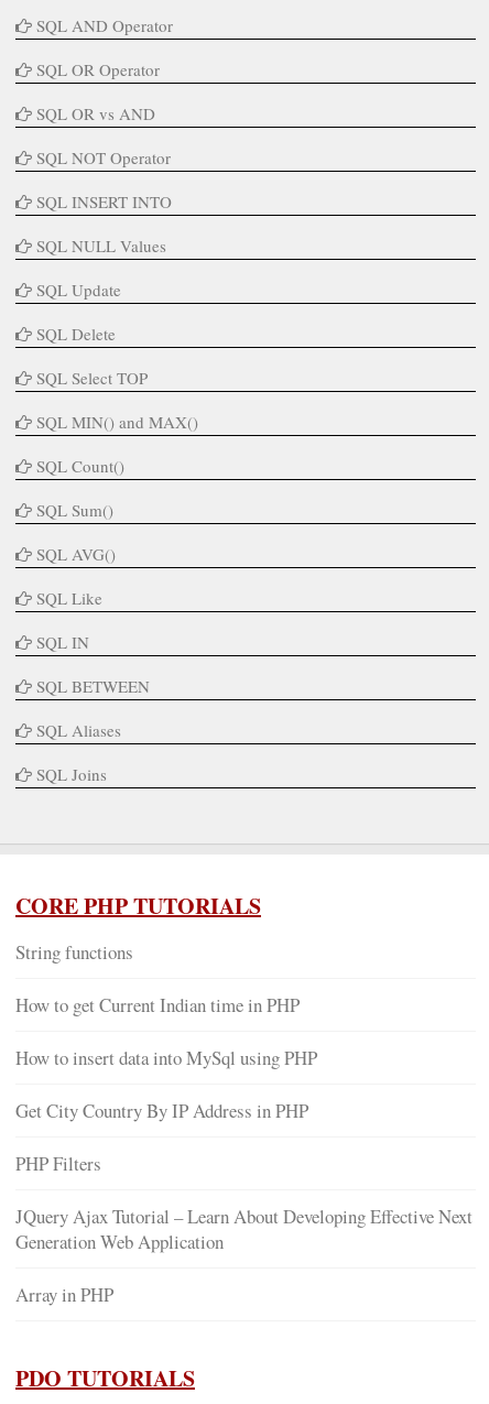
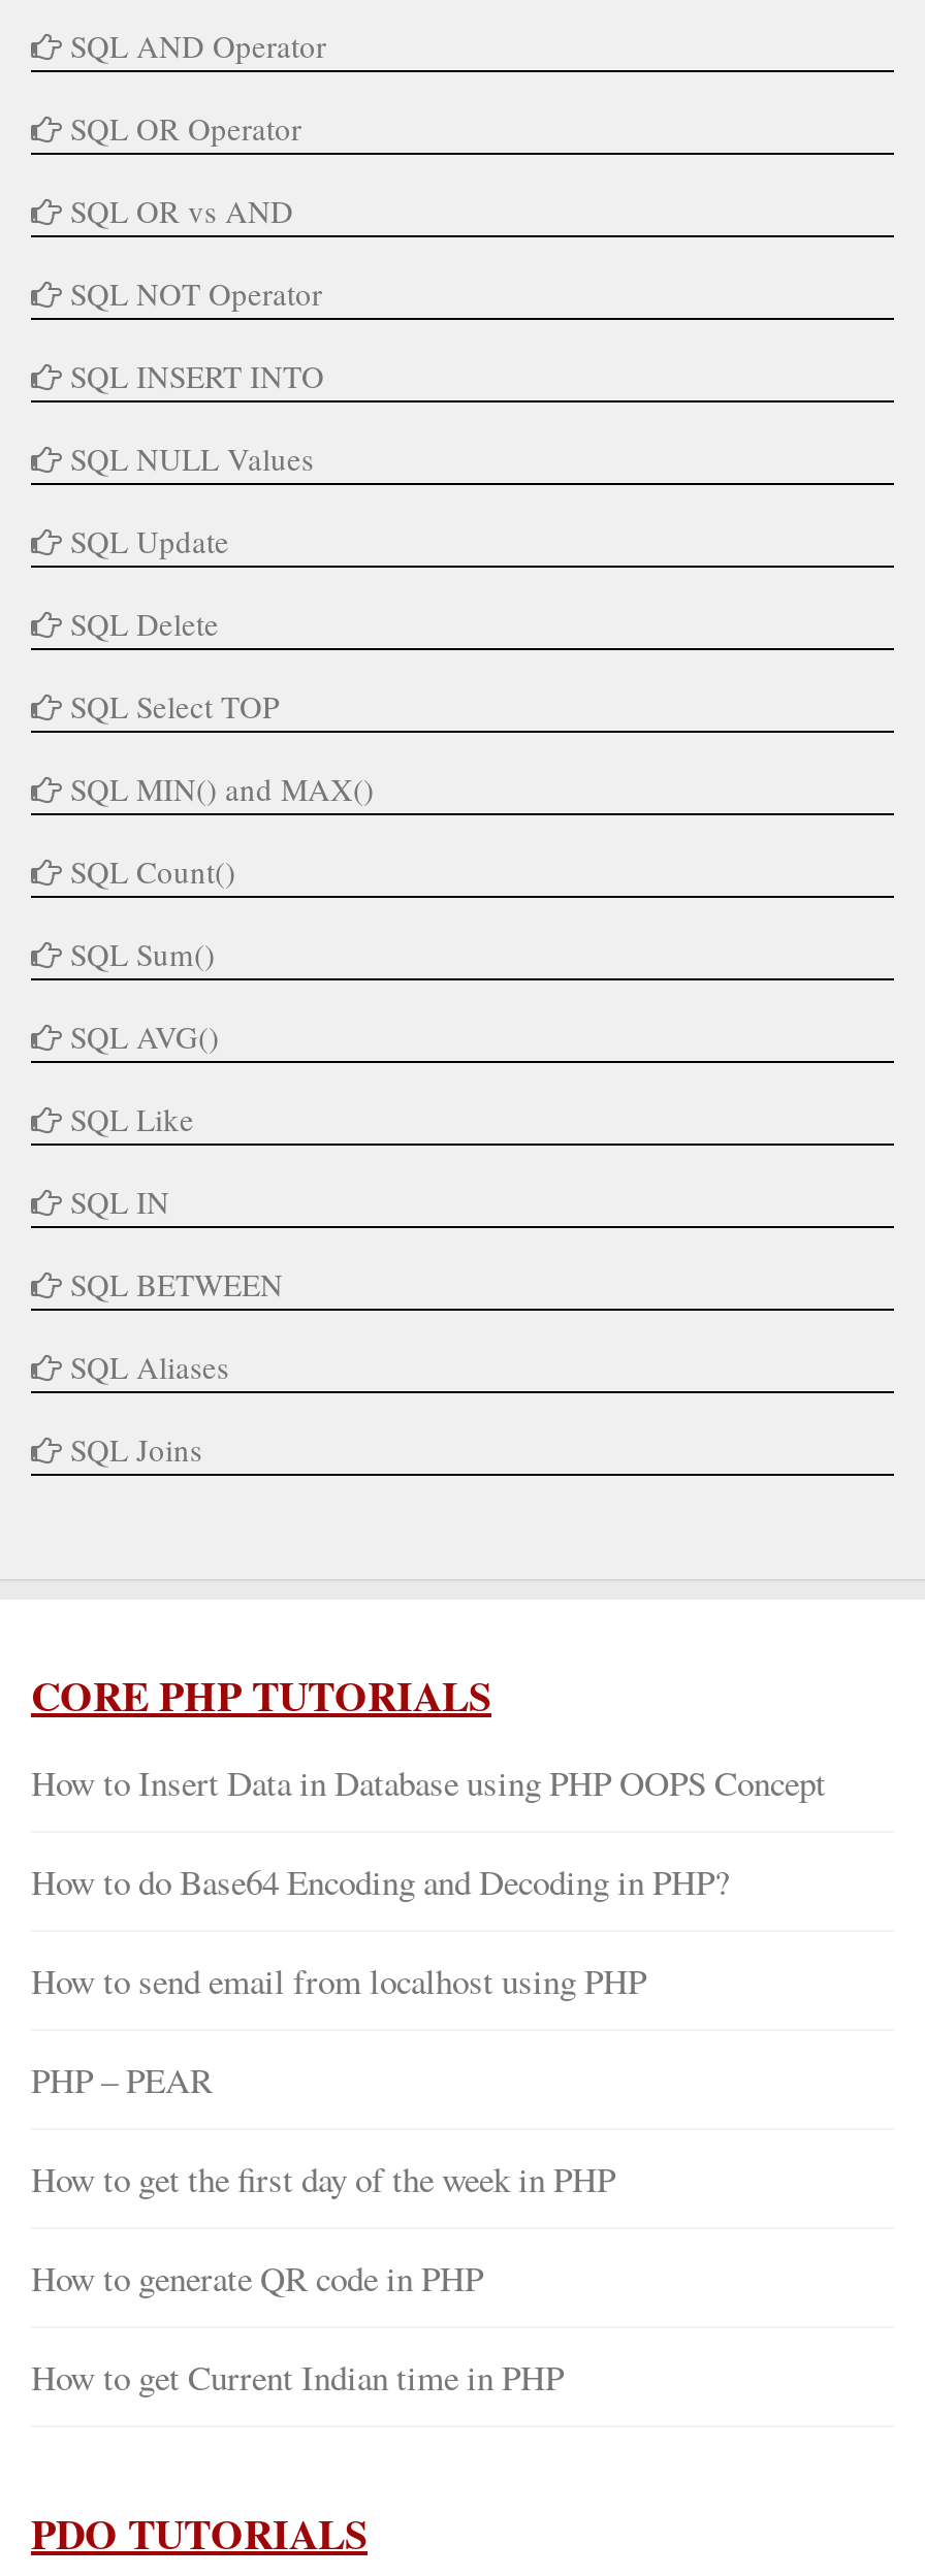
- String functions
+ How to Insert Data in Database using PHP OOPS Concept
+ How to do Base64 Encoding and Decoding in PHP?
+ How to send email from localhost using PHP
+ PHP – PEAR
+ How to get the first day of the week in PHP
+ How to generate QR code in PHP

moved down: How to get Current Indian time in PHP

- How to insert data into MySql using PHP
- Get City Country By IP Address in PHP
- PHP Filters
- JQuery Ajax Tutorial – Learn About Developing Effective Next
- Generation Web Application
- Array in PHP
